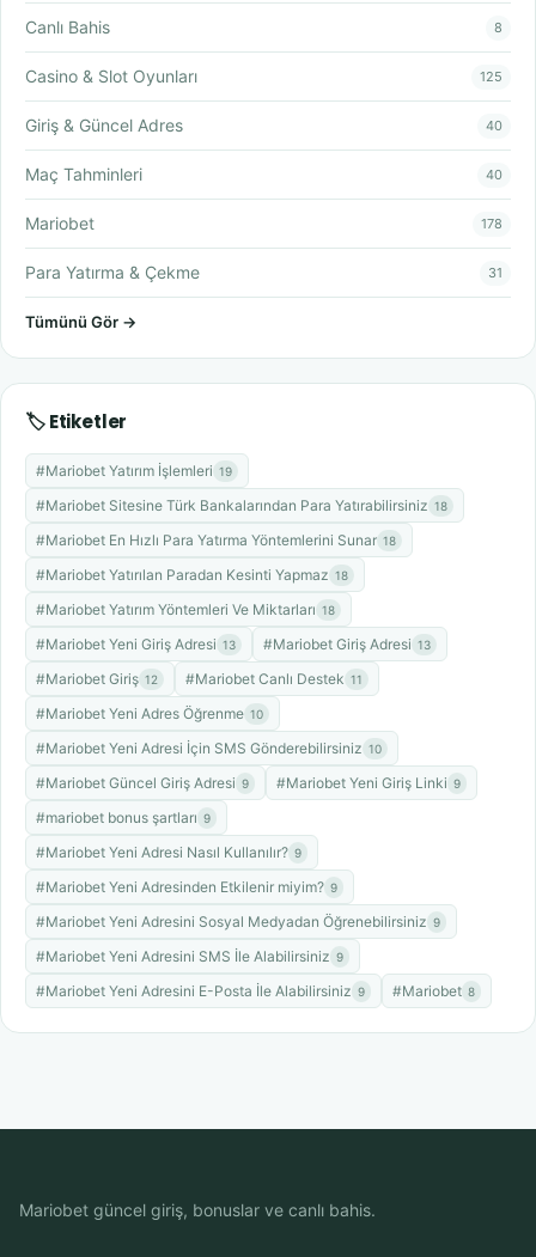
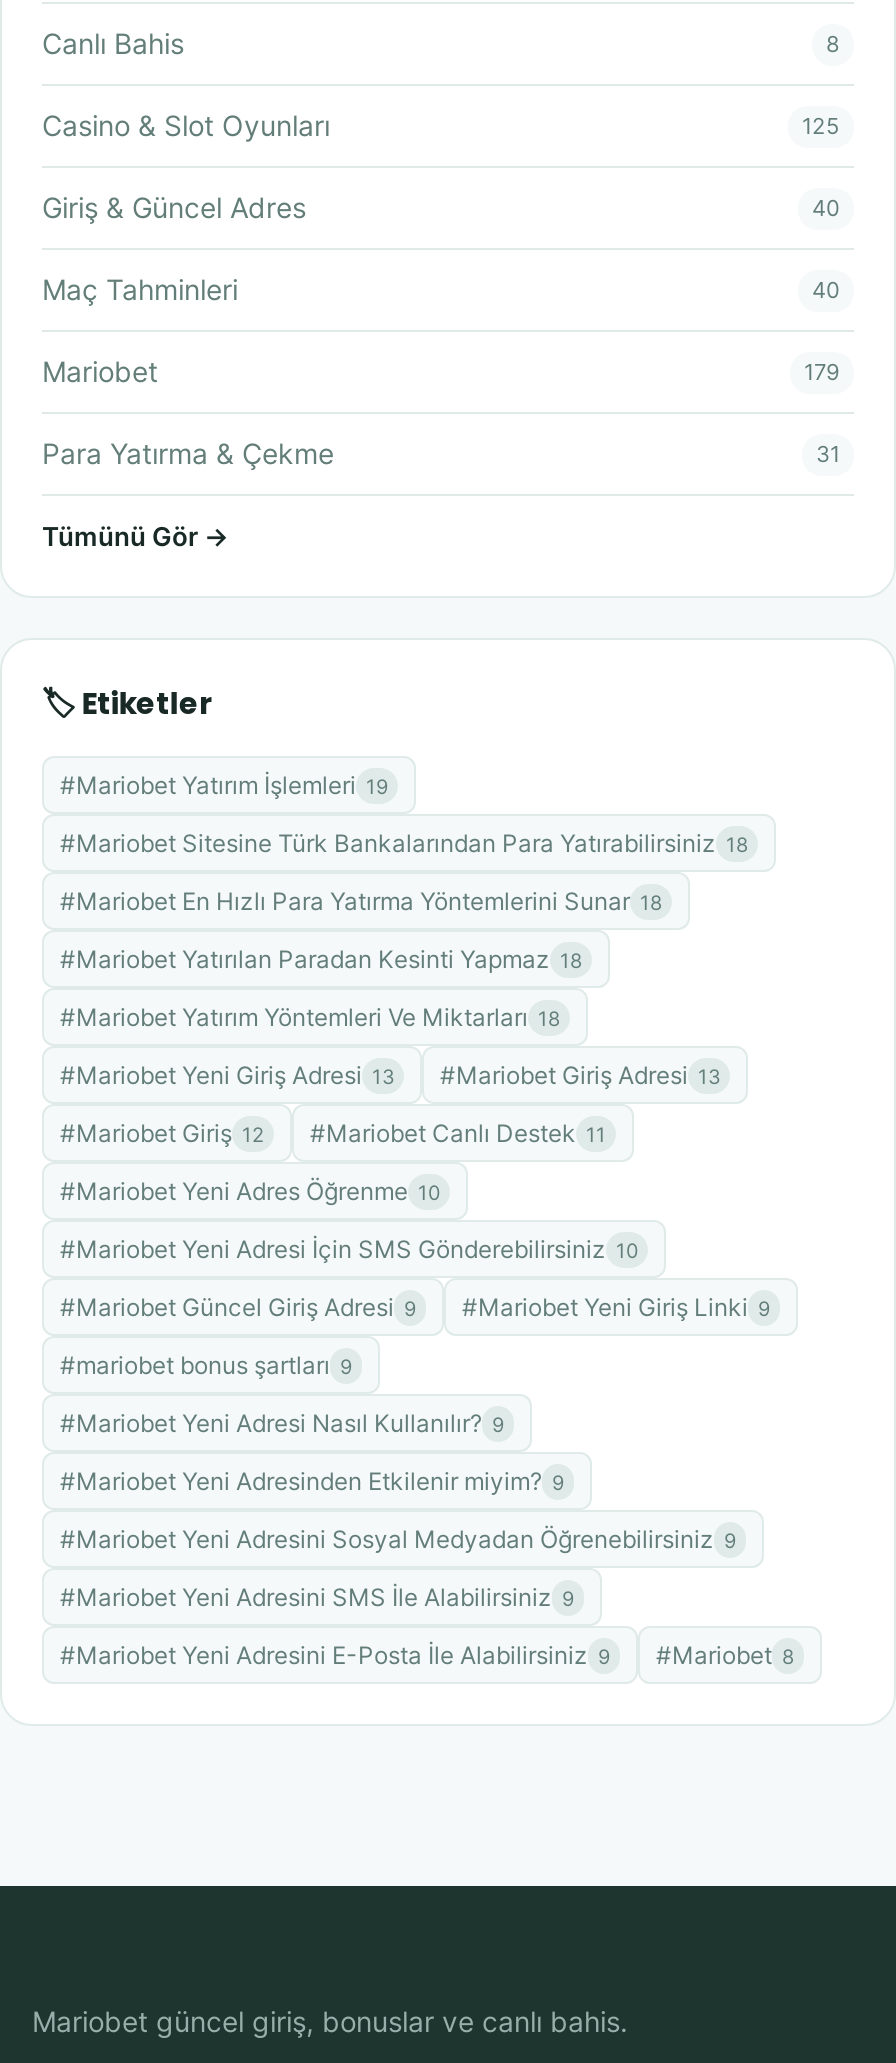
- 178
+ 179
